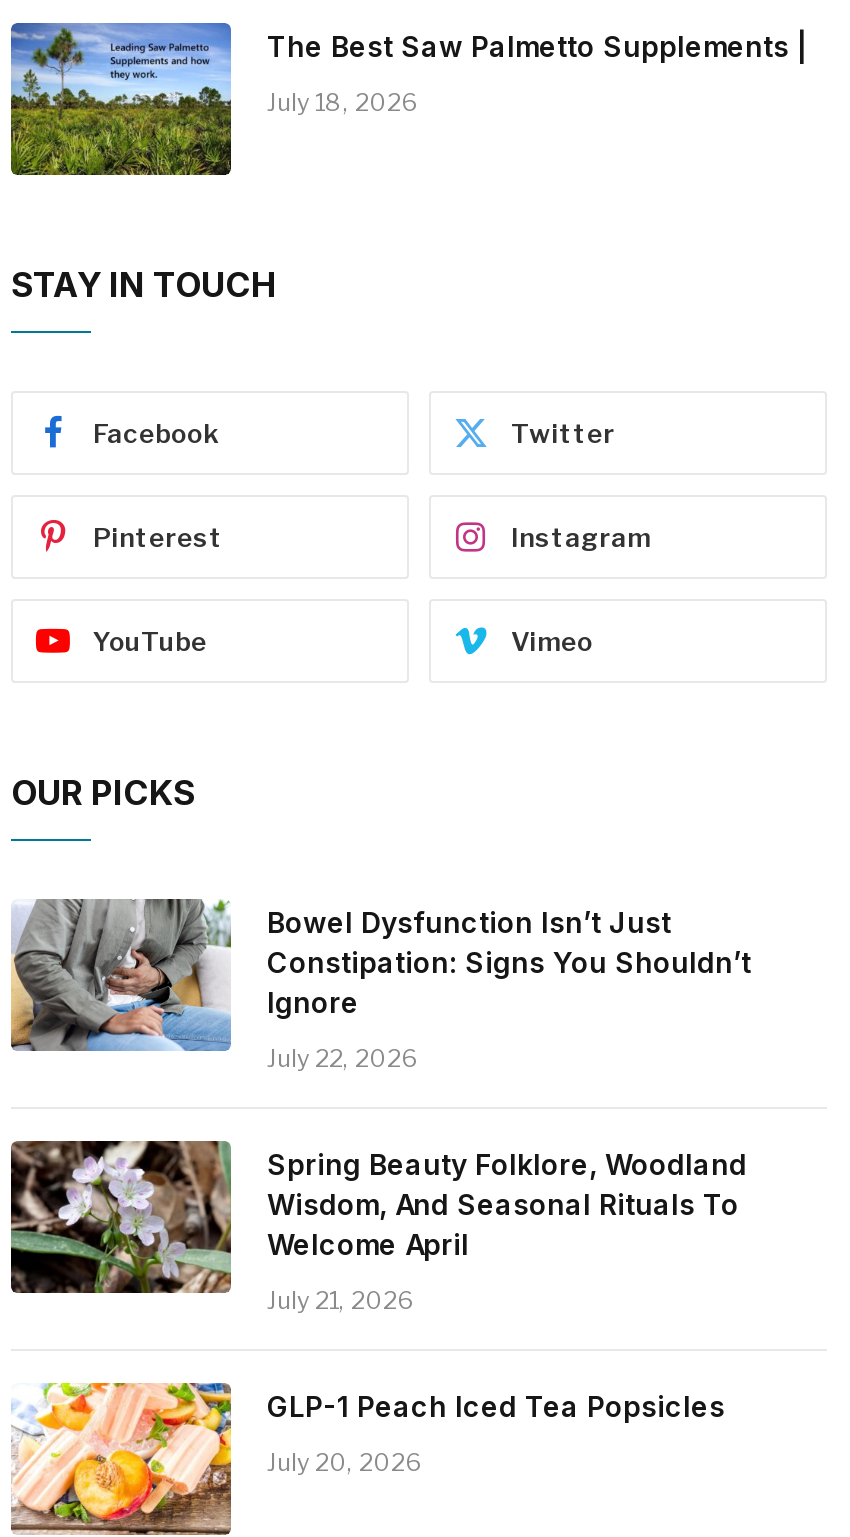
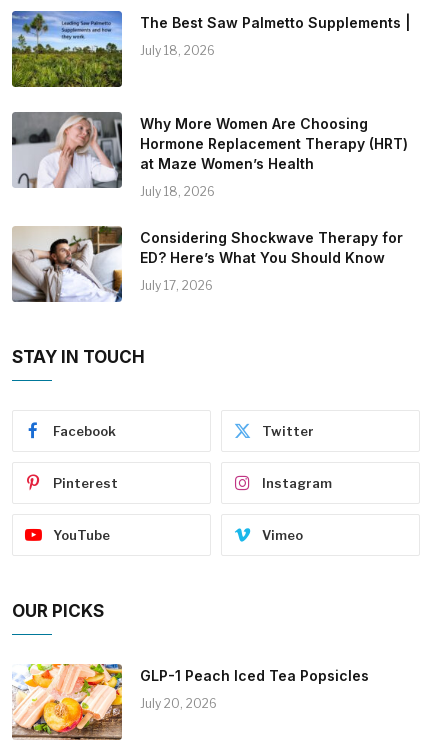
+ [image]
+ Why More Women Are Choosing
+ Hormone Replacement Therapy (HRT)
+ at Maze Women’s Health
+ July 18, 2026
+ Considering Shockwave Therapy for
+ ED? Here’s What You Should Know
+ July 17, 2026

+ [image]

moved down: STAY IN TOUCH | Facebook | Twitter | Pinterest | Instagram | YouTube | Vimeo | OUR PICKS

- [image]
- Bowel Dysfunction Isn’t Just
- Constipation: Signs You Shouldn’t
- Ignore
- July 22, 2026
- Spring Beauty Folklore, Woodland
- Wisdom, And Seasonal Rituals To
- Welcome April
- July 21, 2026

- [image]
